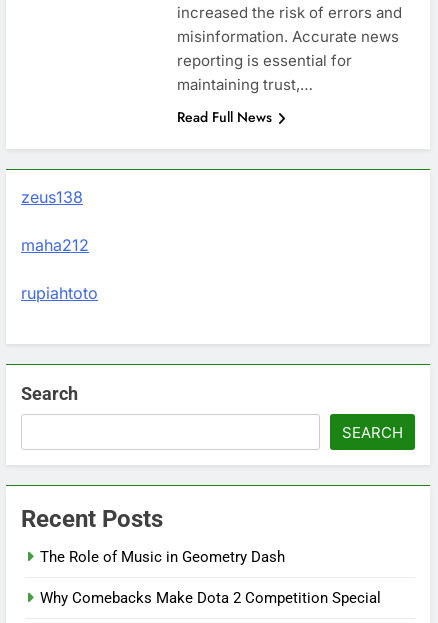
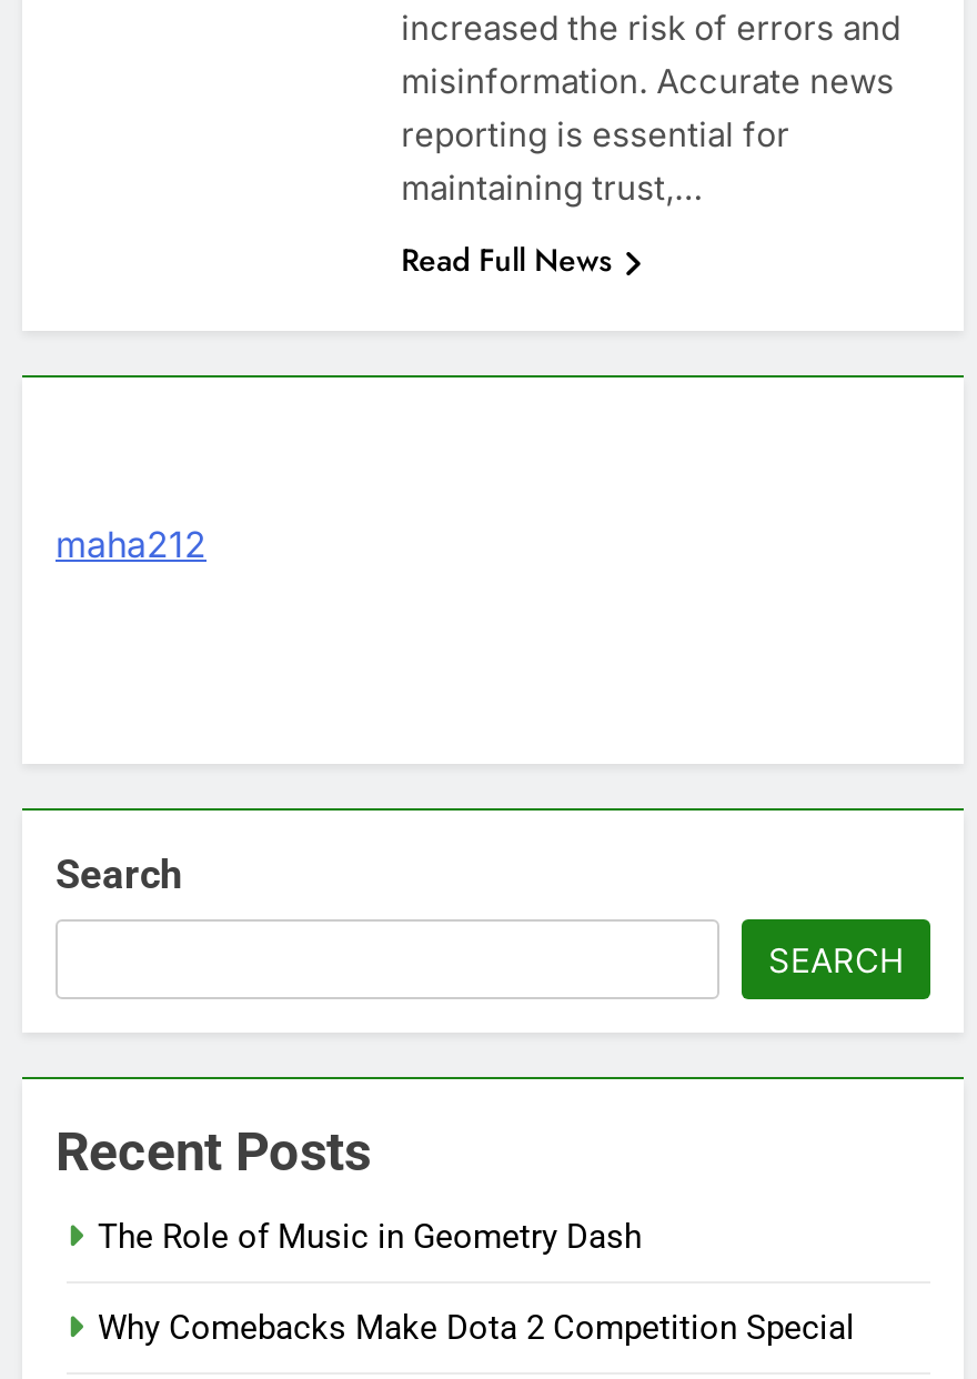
- zeus138

- rupiahtoto
